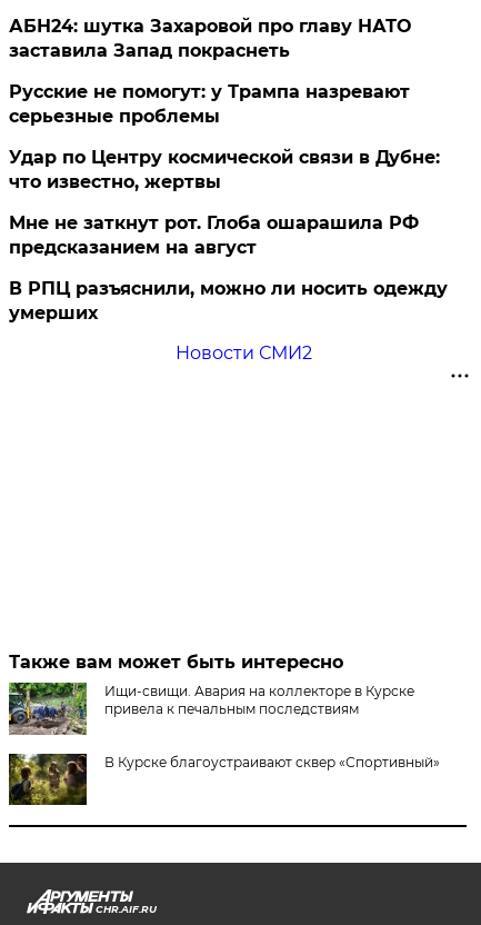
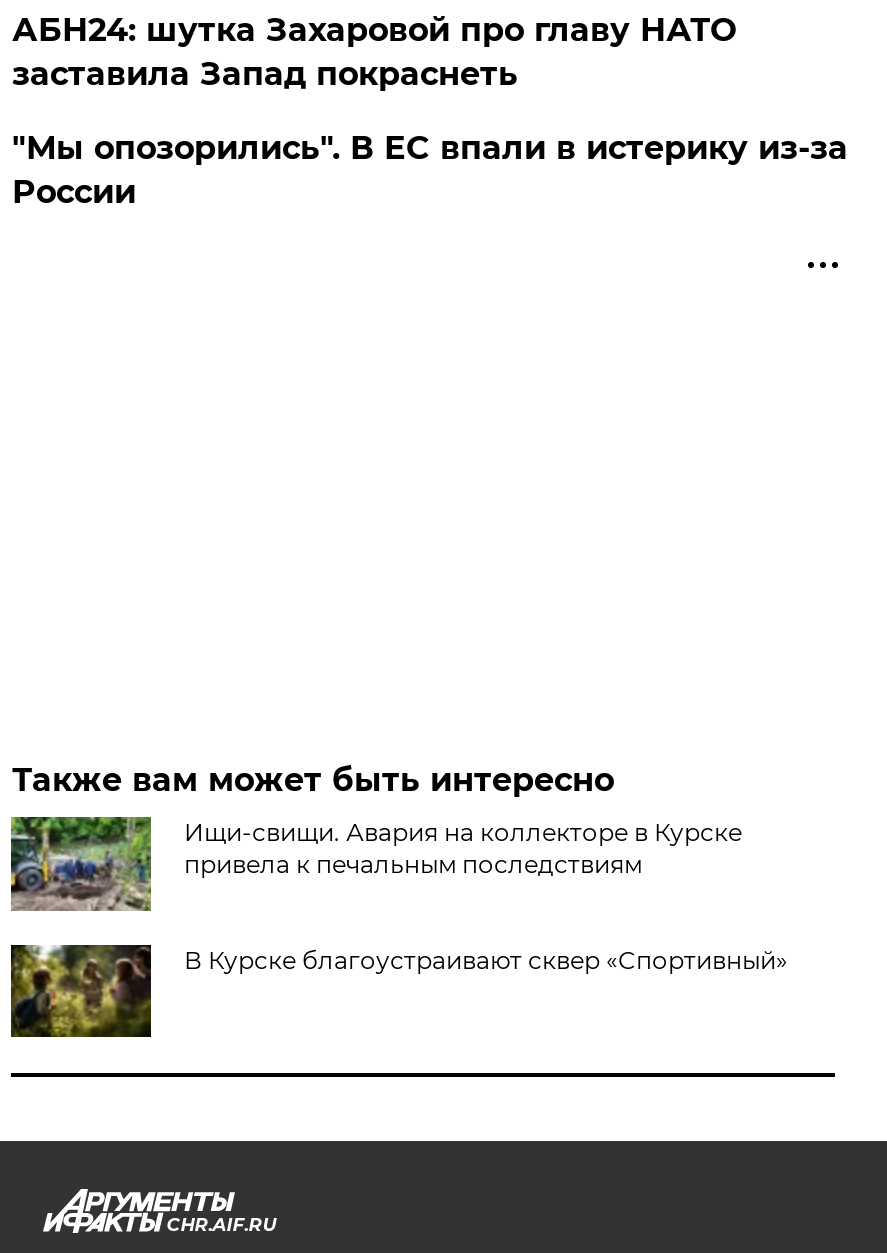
- Русские не помогут: у Трампа назревают
- серьезные проблемы
- Удар по Центру космической связи в Дубне:
- что известно, жертвы
- Мне не заткнут рот. Глоба ошарашила РФ
- предсказанием на август
- В РПЦ разъяснили, можно ли носить одежду
- умерших
- Новости СМИ2
+ "Мы опозорились". В ЕС впали в истерику из-за
+ России
